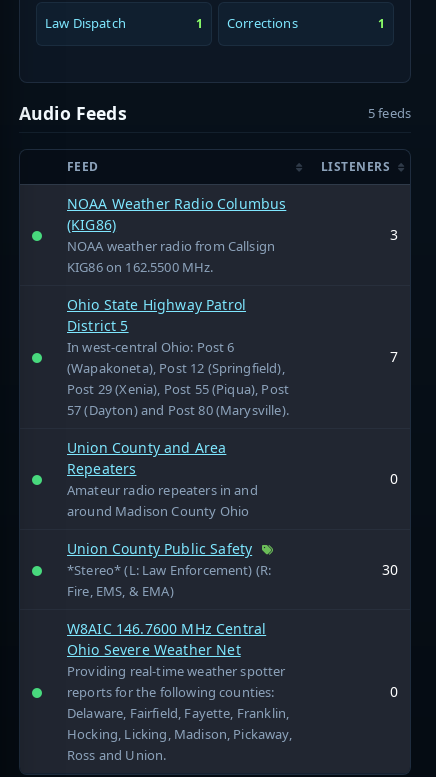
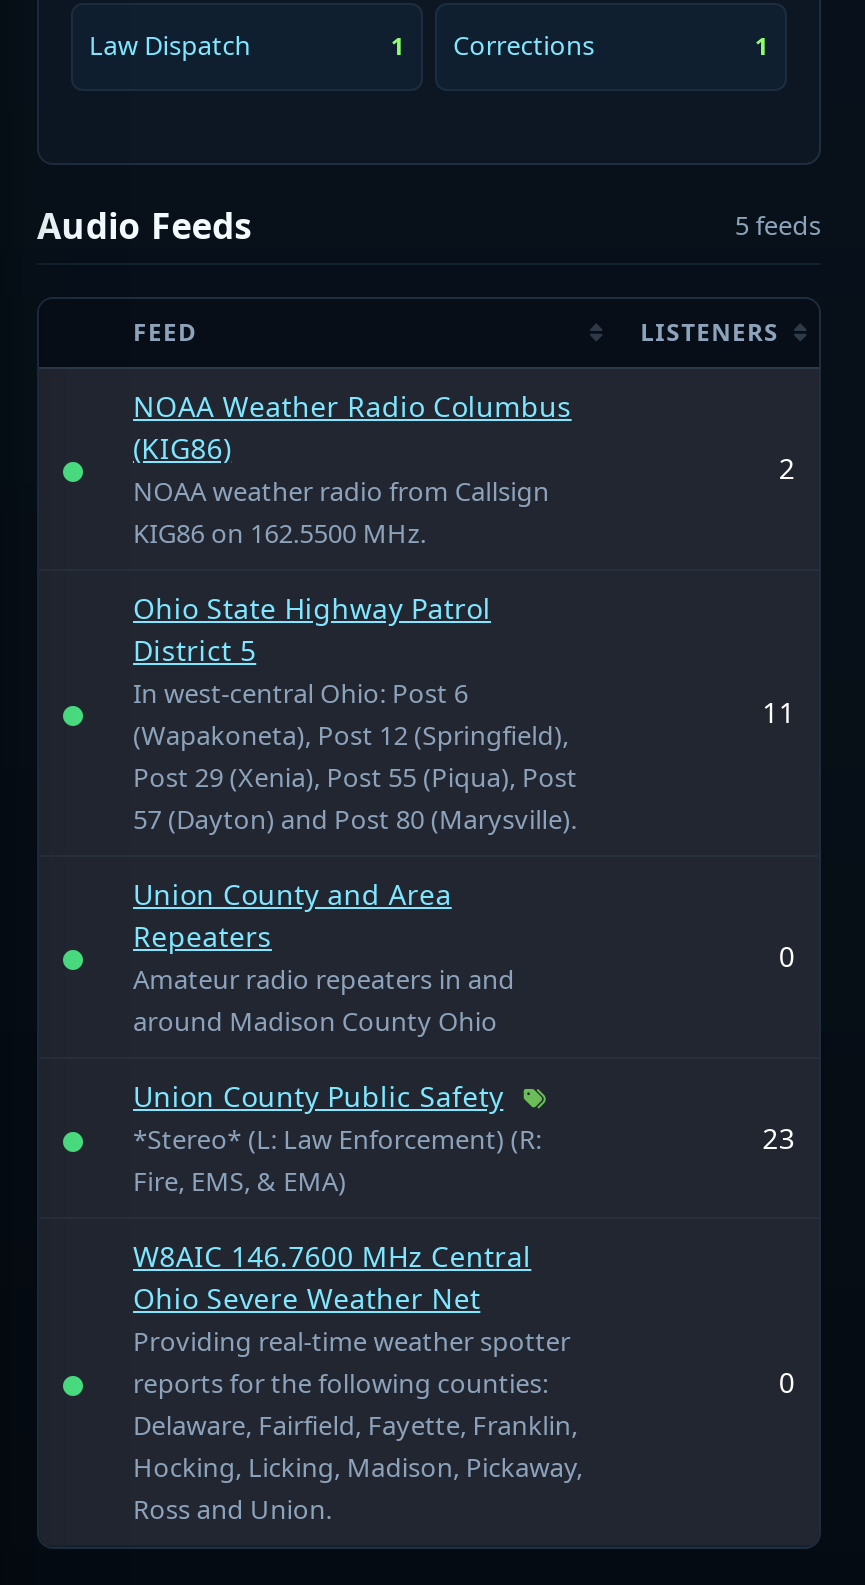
- 3
+ 2

- 7
+ 11

- 30
+ 23
